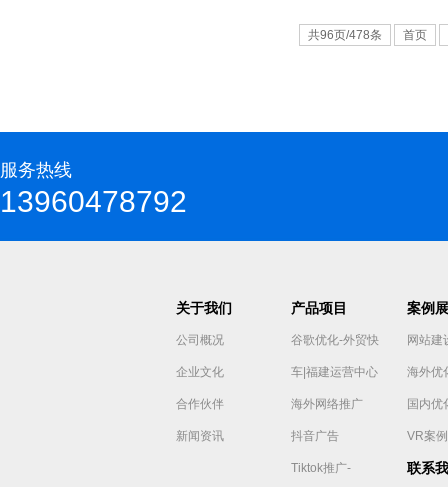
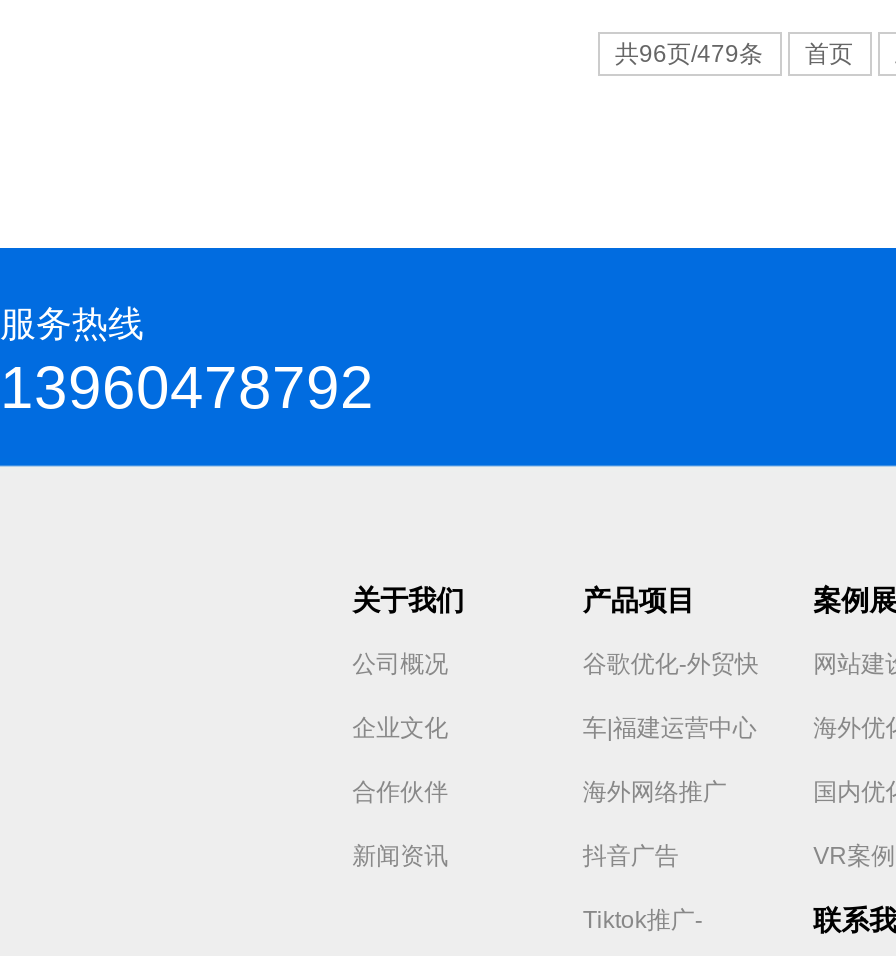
- 共96页/478条
+ 共96页/479条
